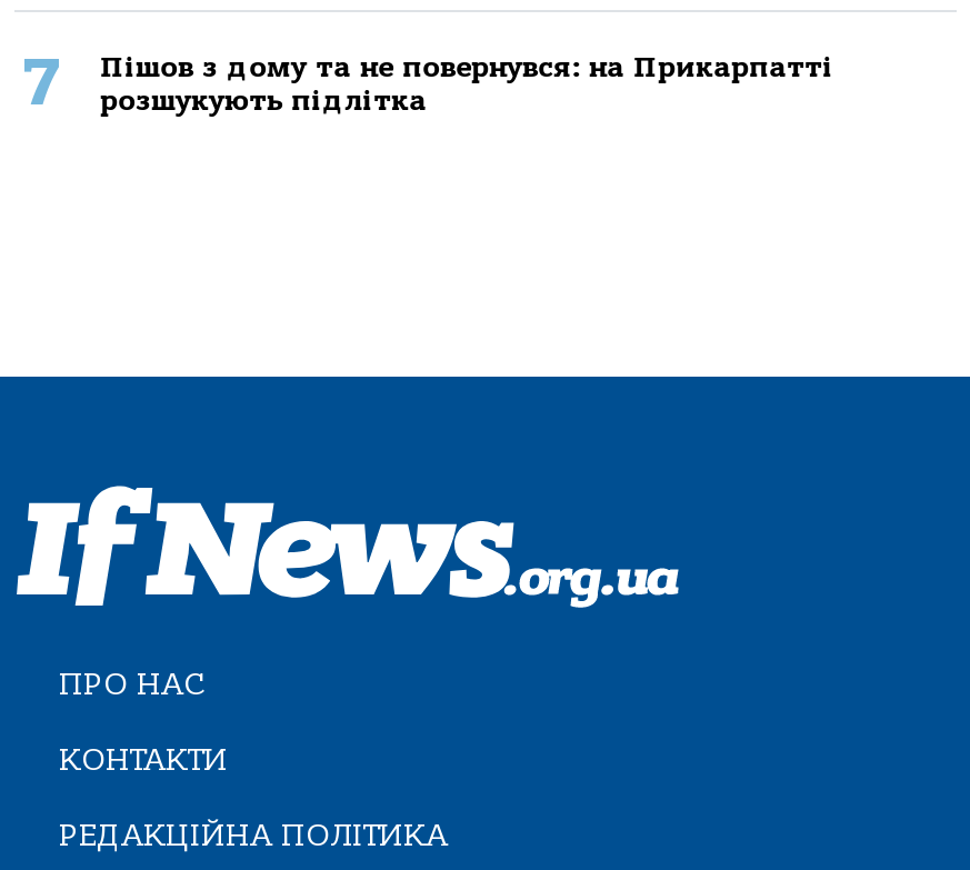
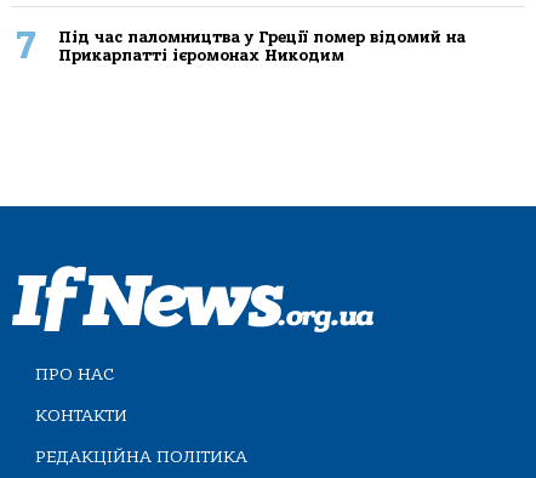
- Пішов з дому та не повернувся: на Прикарпатті
- розшукують підлітка
+ Під час паломництва у Греції помер відомий на
+ Прикарпатті ієромонах Никодим
